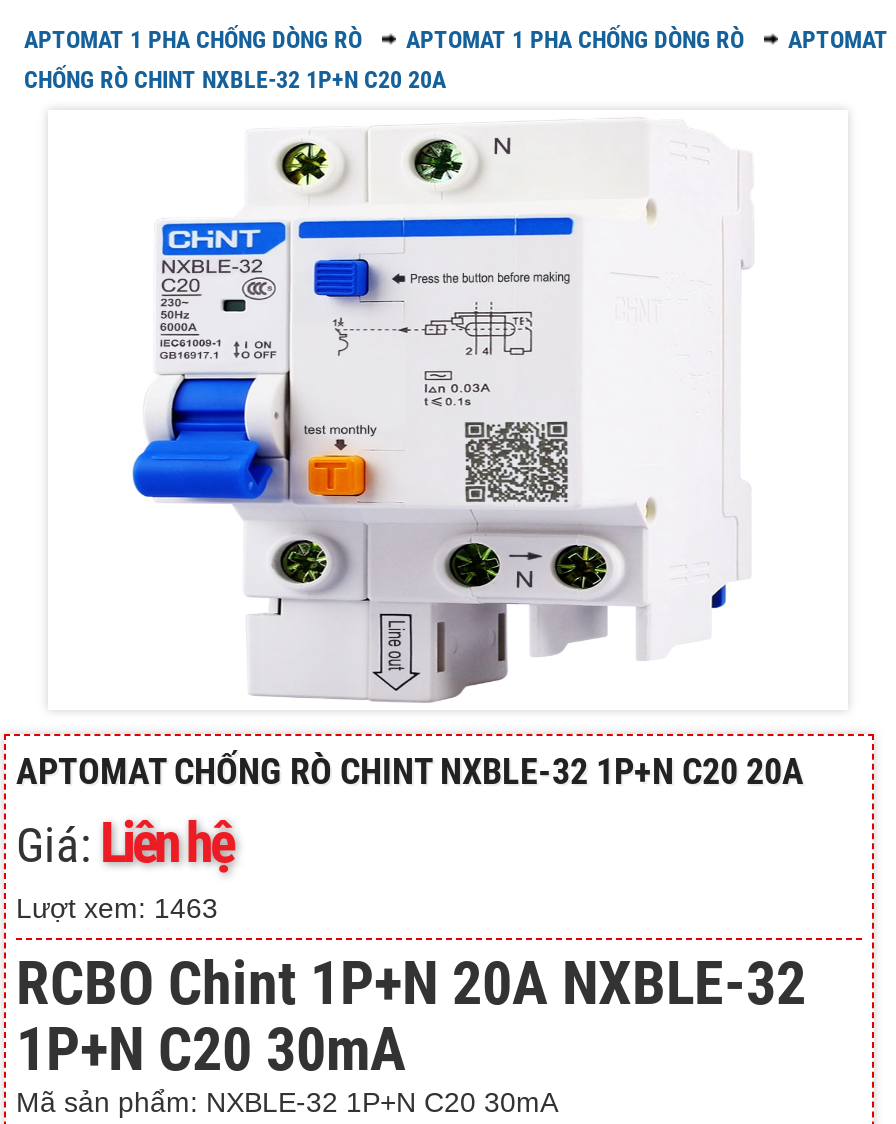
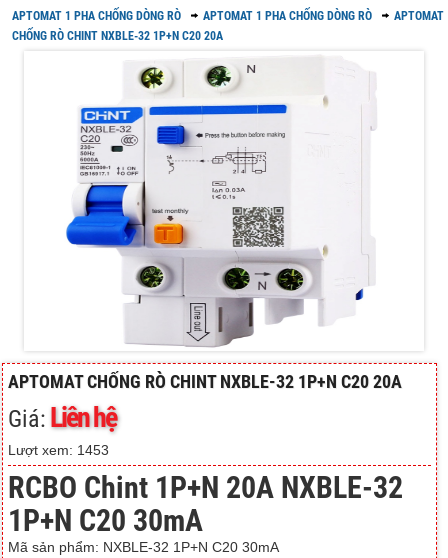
- Lượt xem: 1463
+ Lượt xem: 1453
